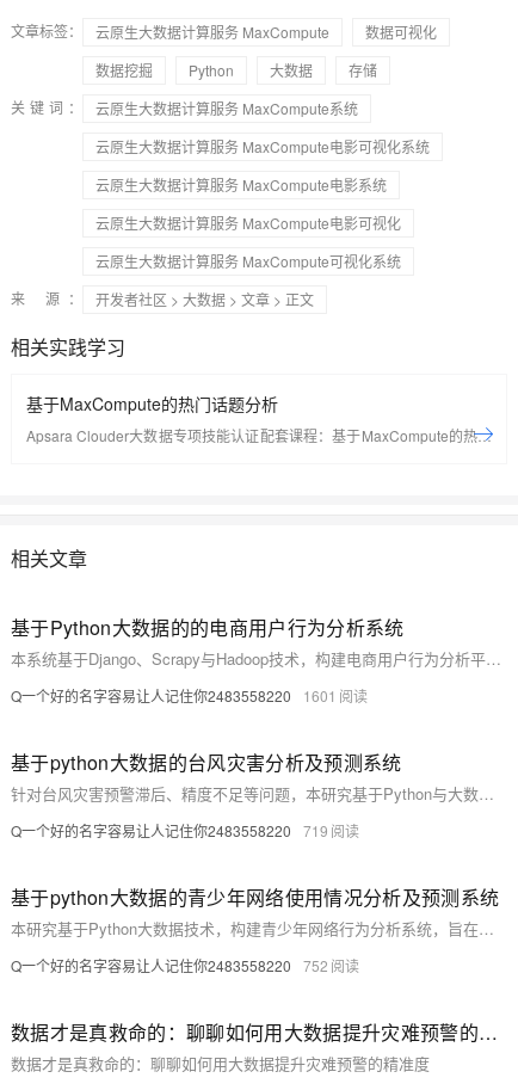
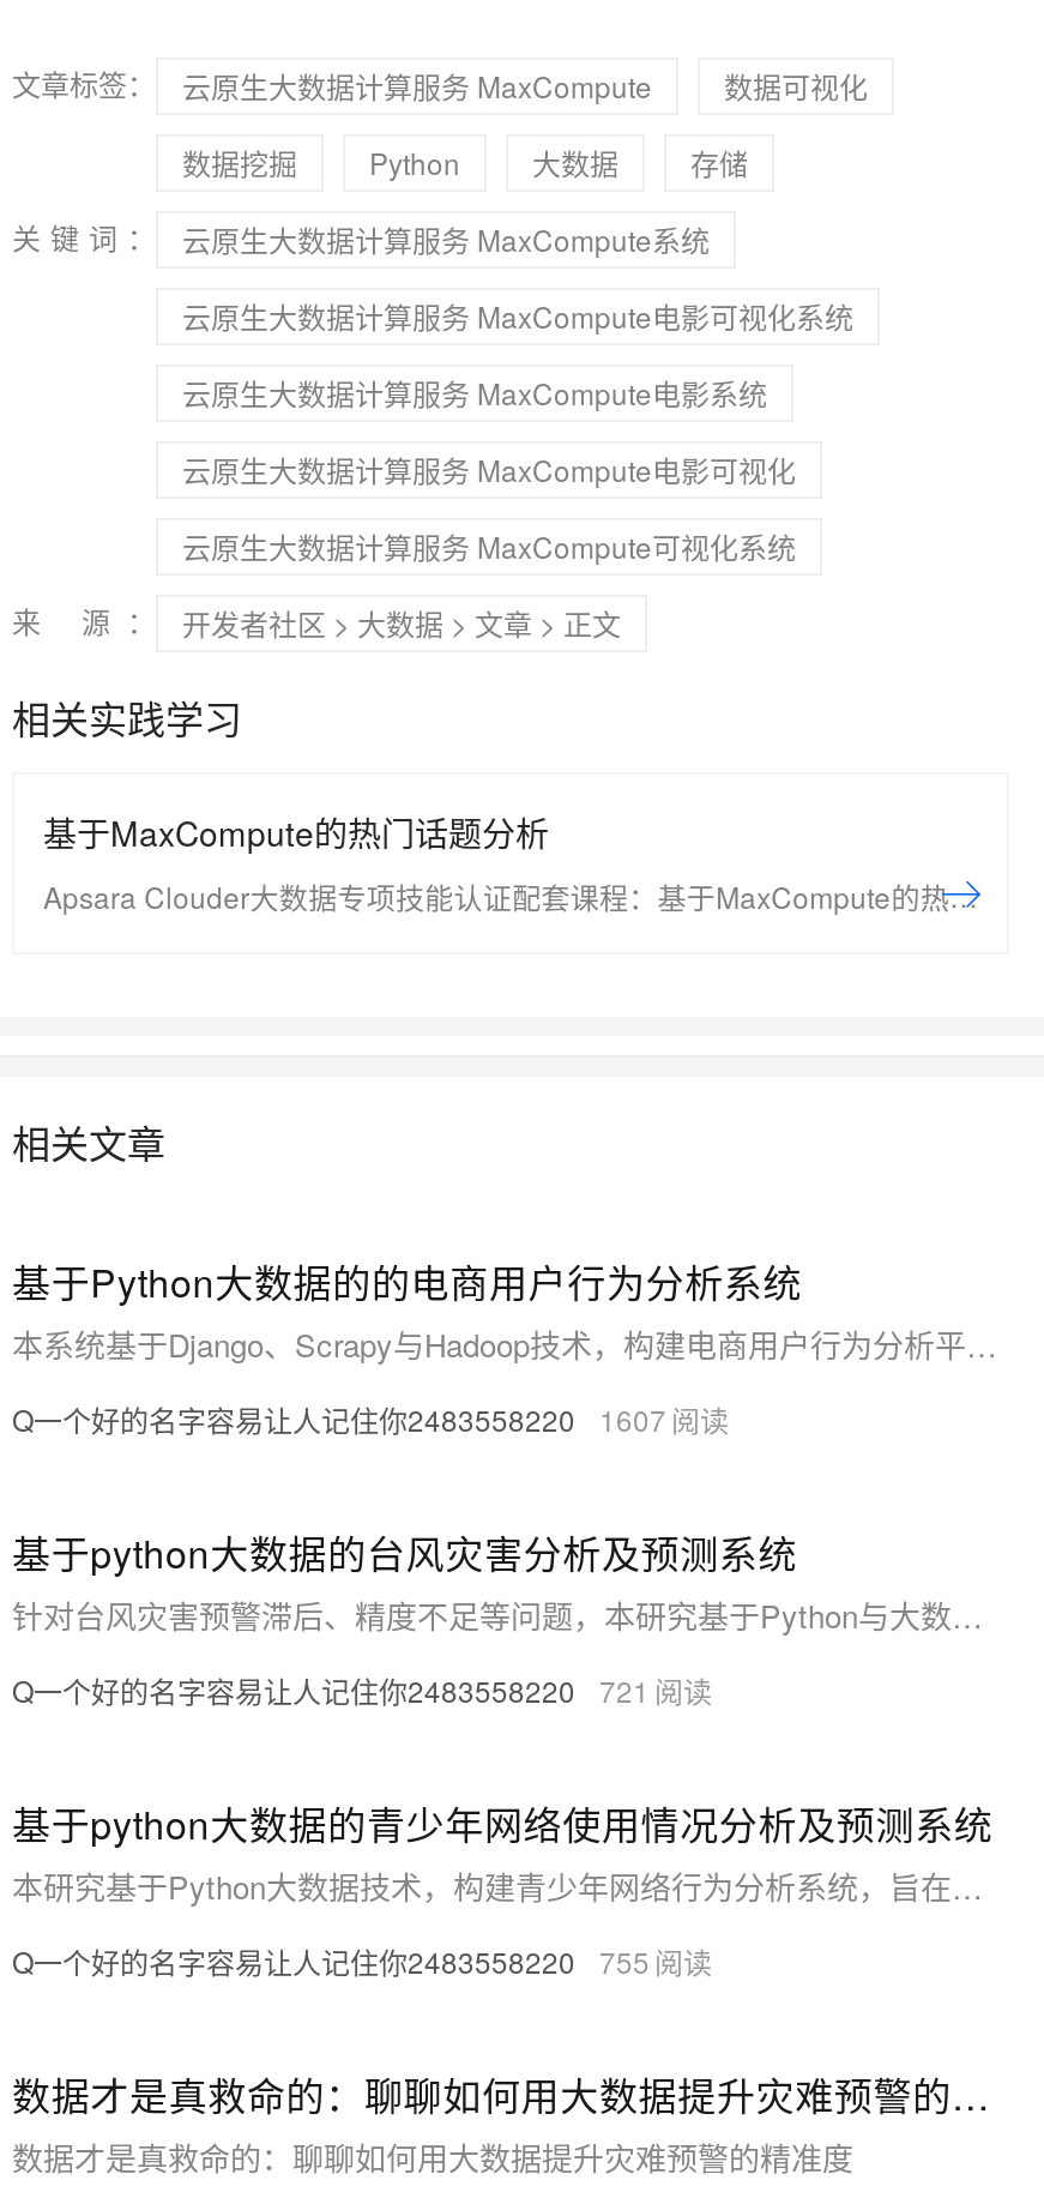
- Q一个好的名字容易让人记住你2483558220 1601
+ Q一个好的名字容易让人记住你2483558220 1607

- Q一个好的名字容易让人记住你2483558220 719
+ Q一个好的名字容易让人记住你2483558220 721

- Q一个好的名字容易让人记住你2483558220 752
+ Q一个好的名字容易让人记住你2483558220 755
